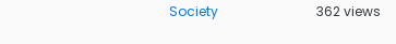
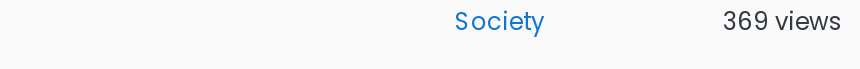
- 362 views
+ 369 views
